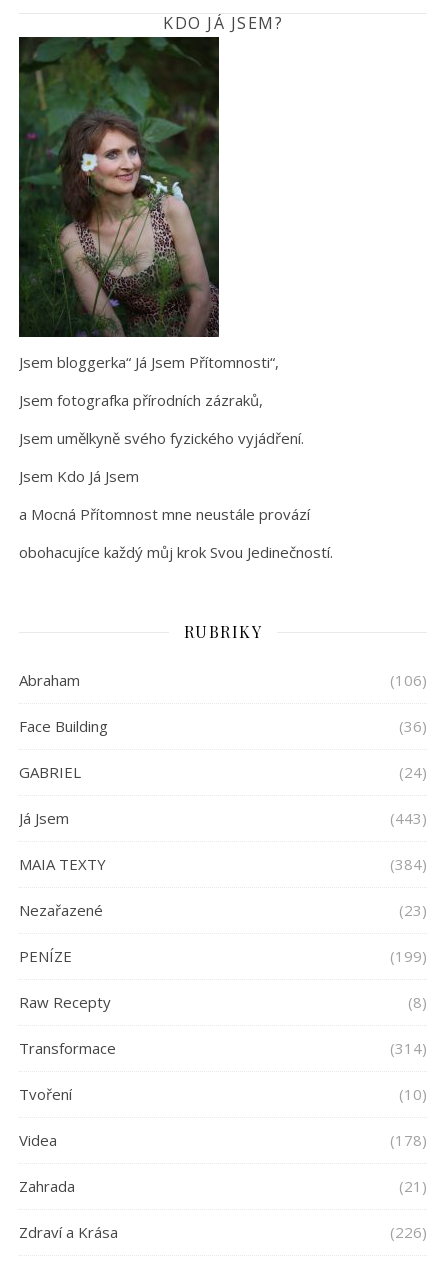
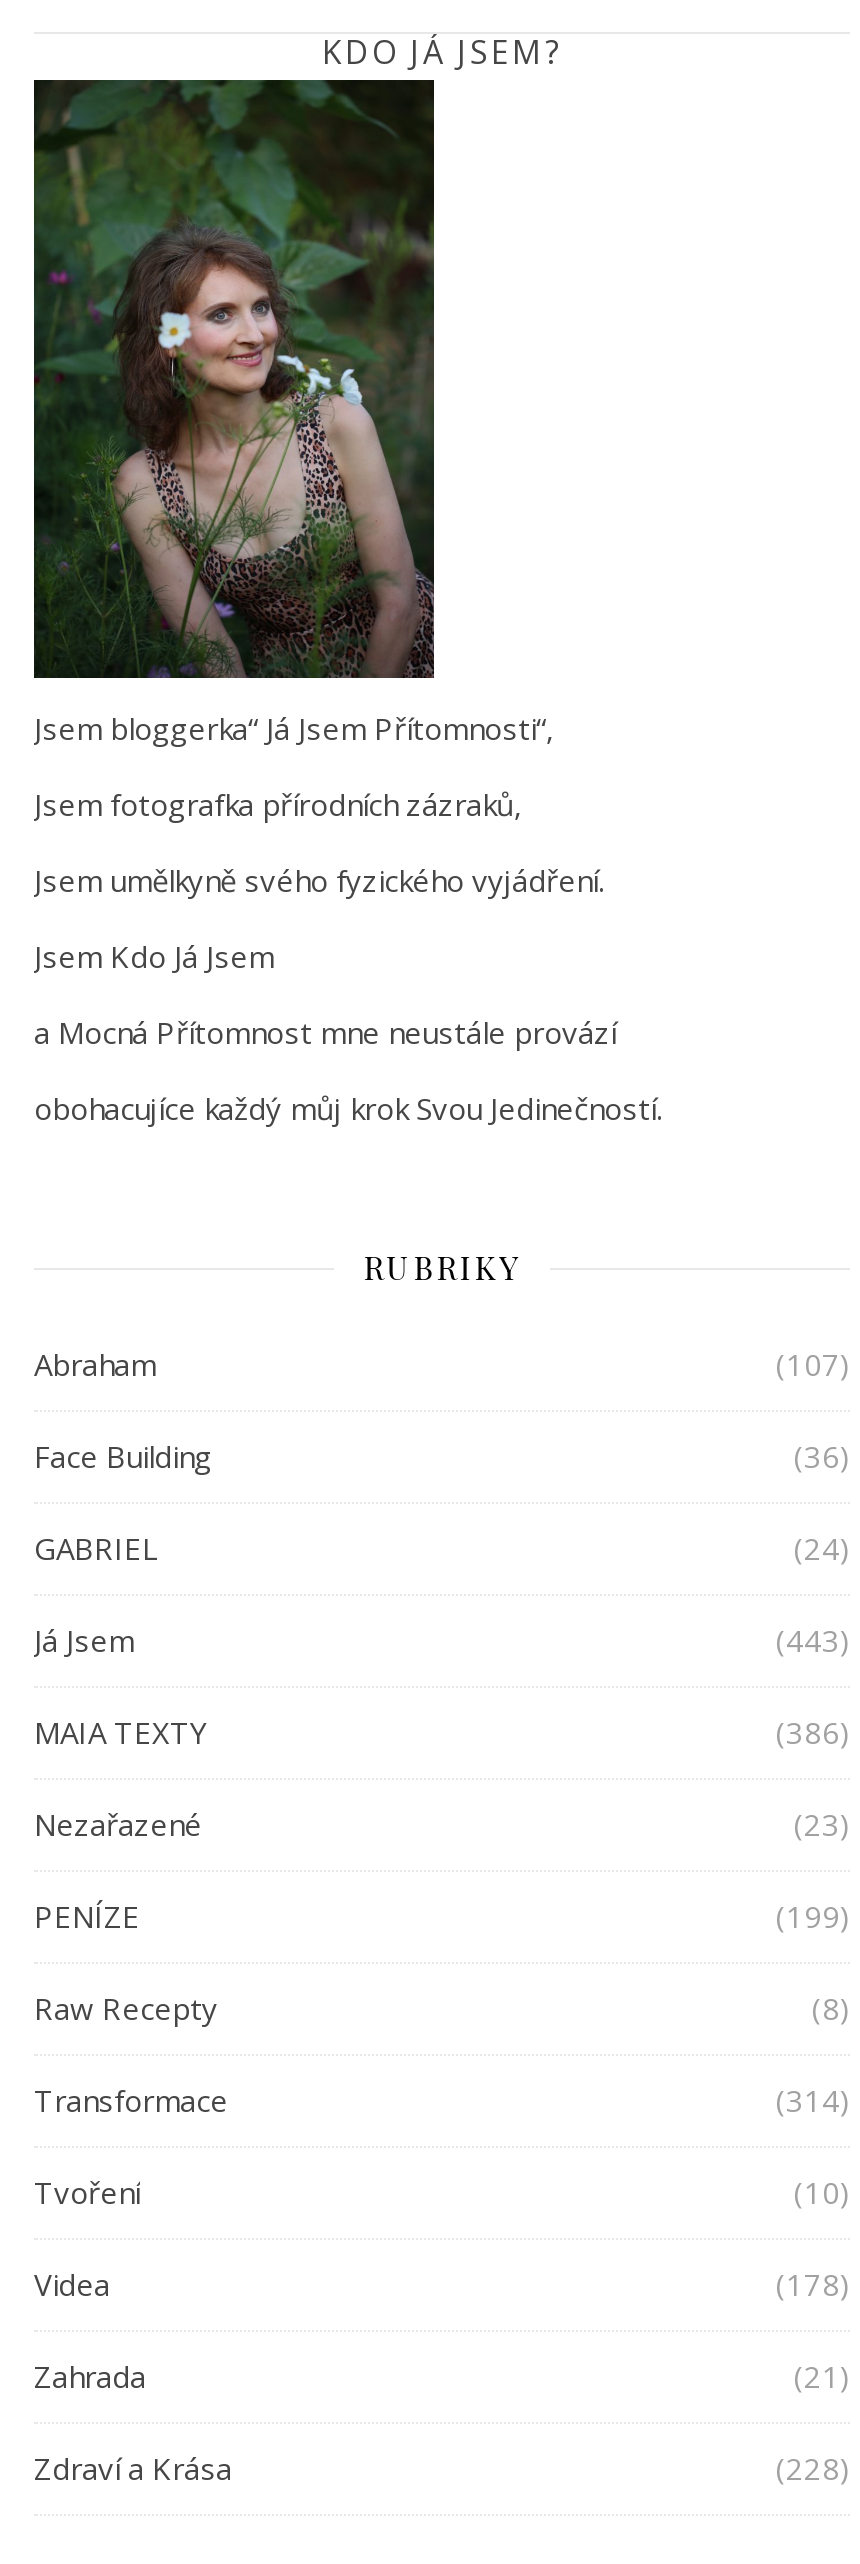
- (106)
+ (107)

- (384)
+ (386)

- (226)
+ (228)
